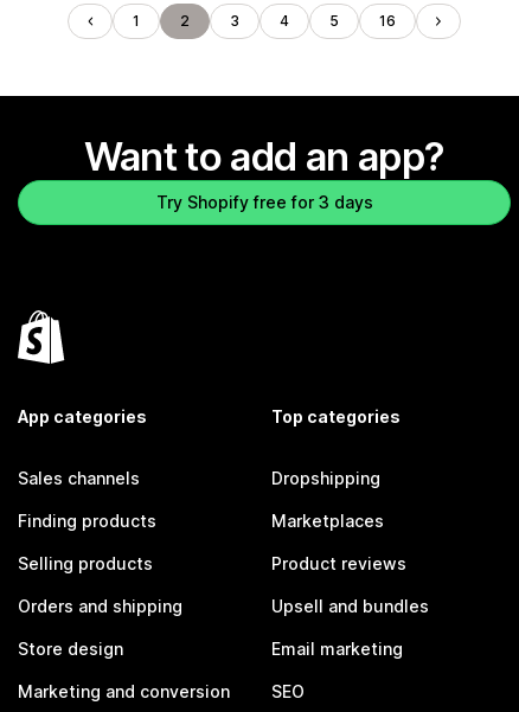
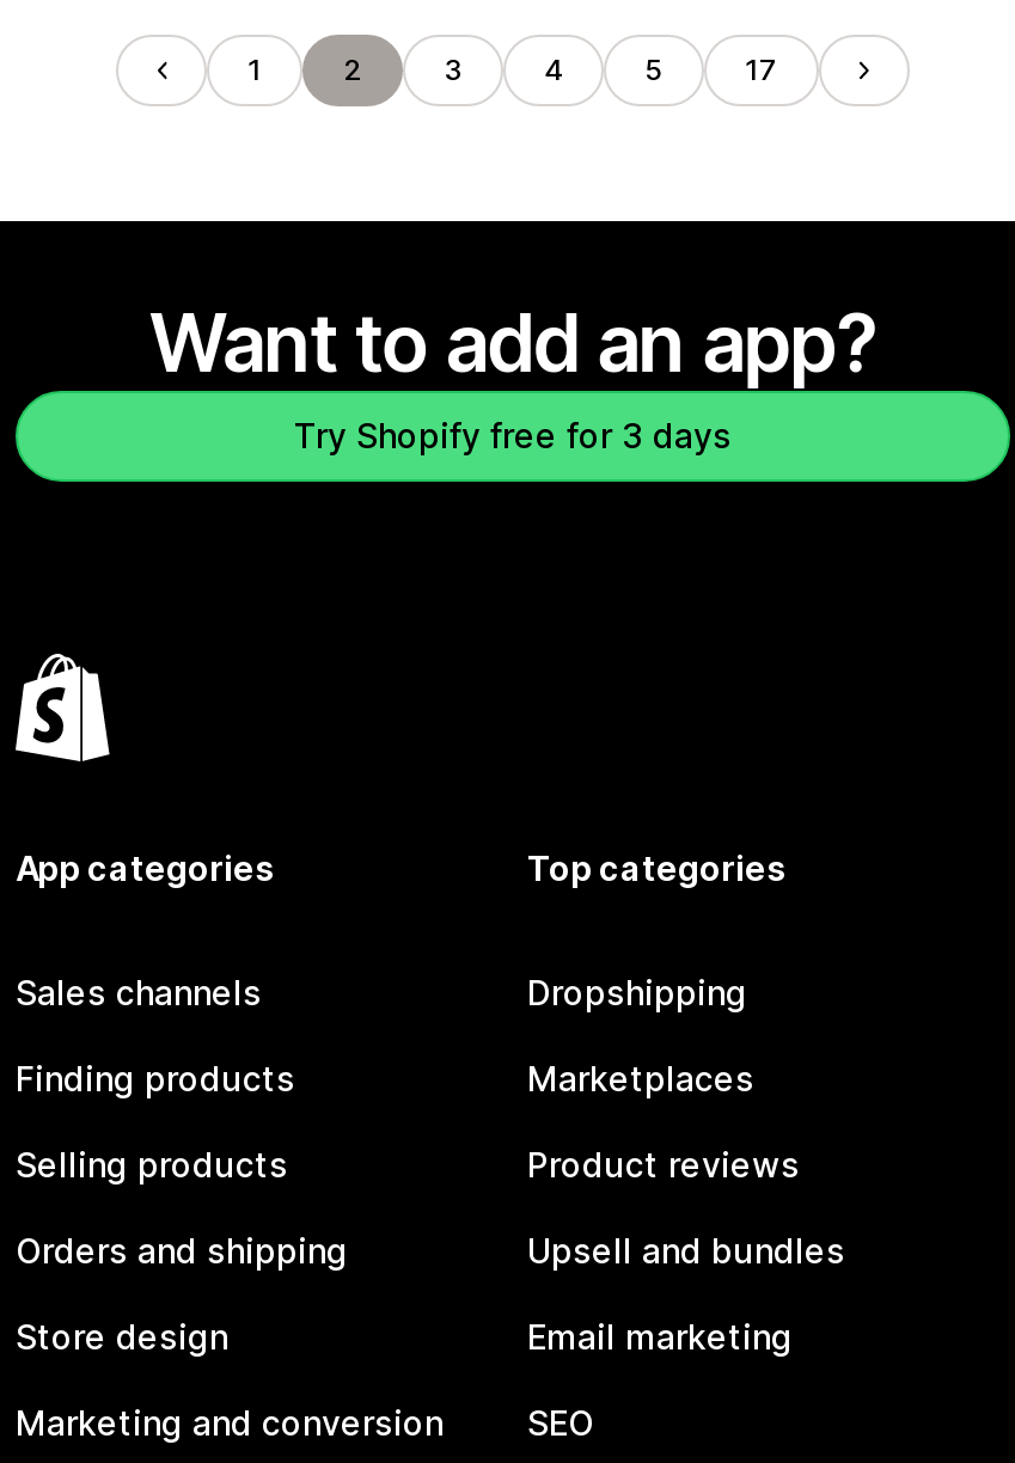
- 16
+ 17
